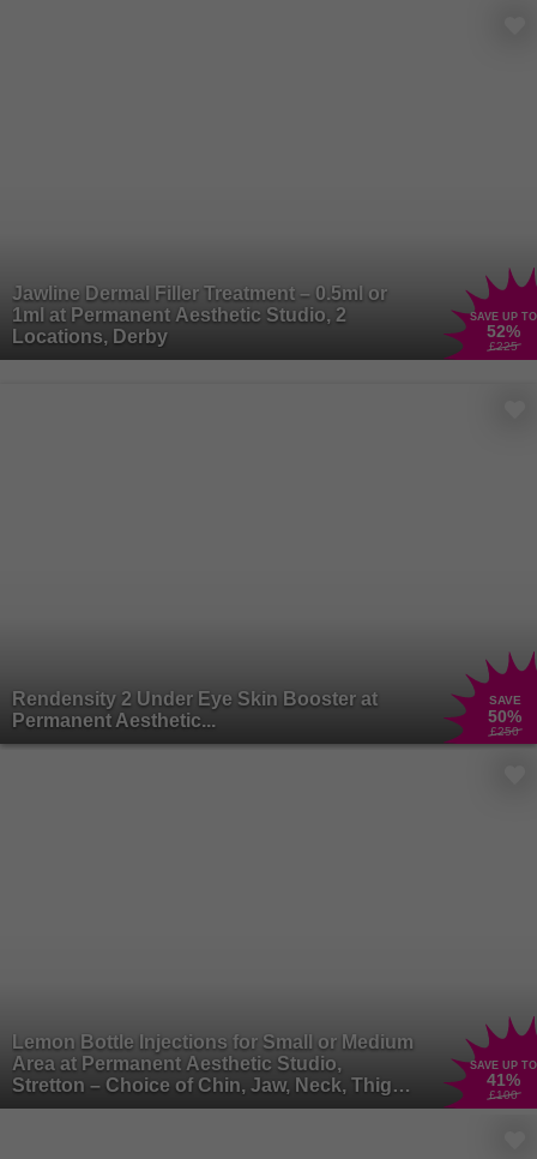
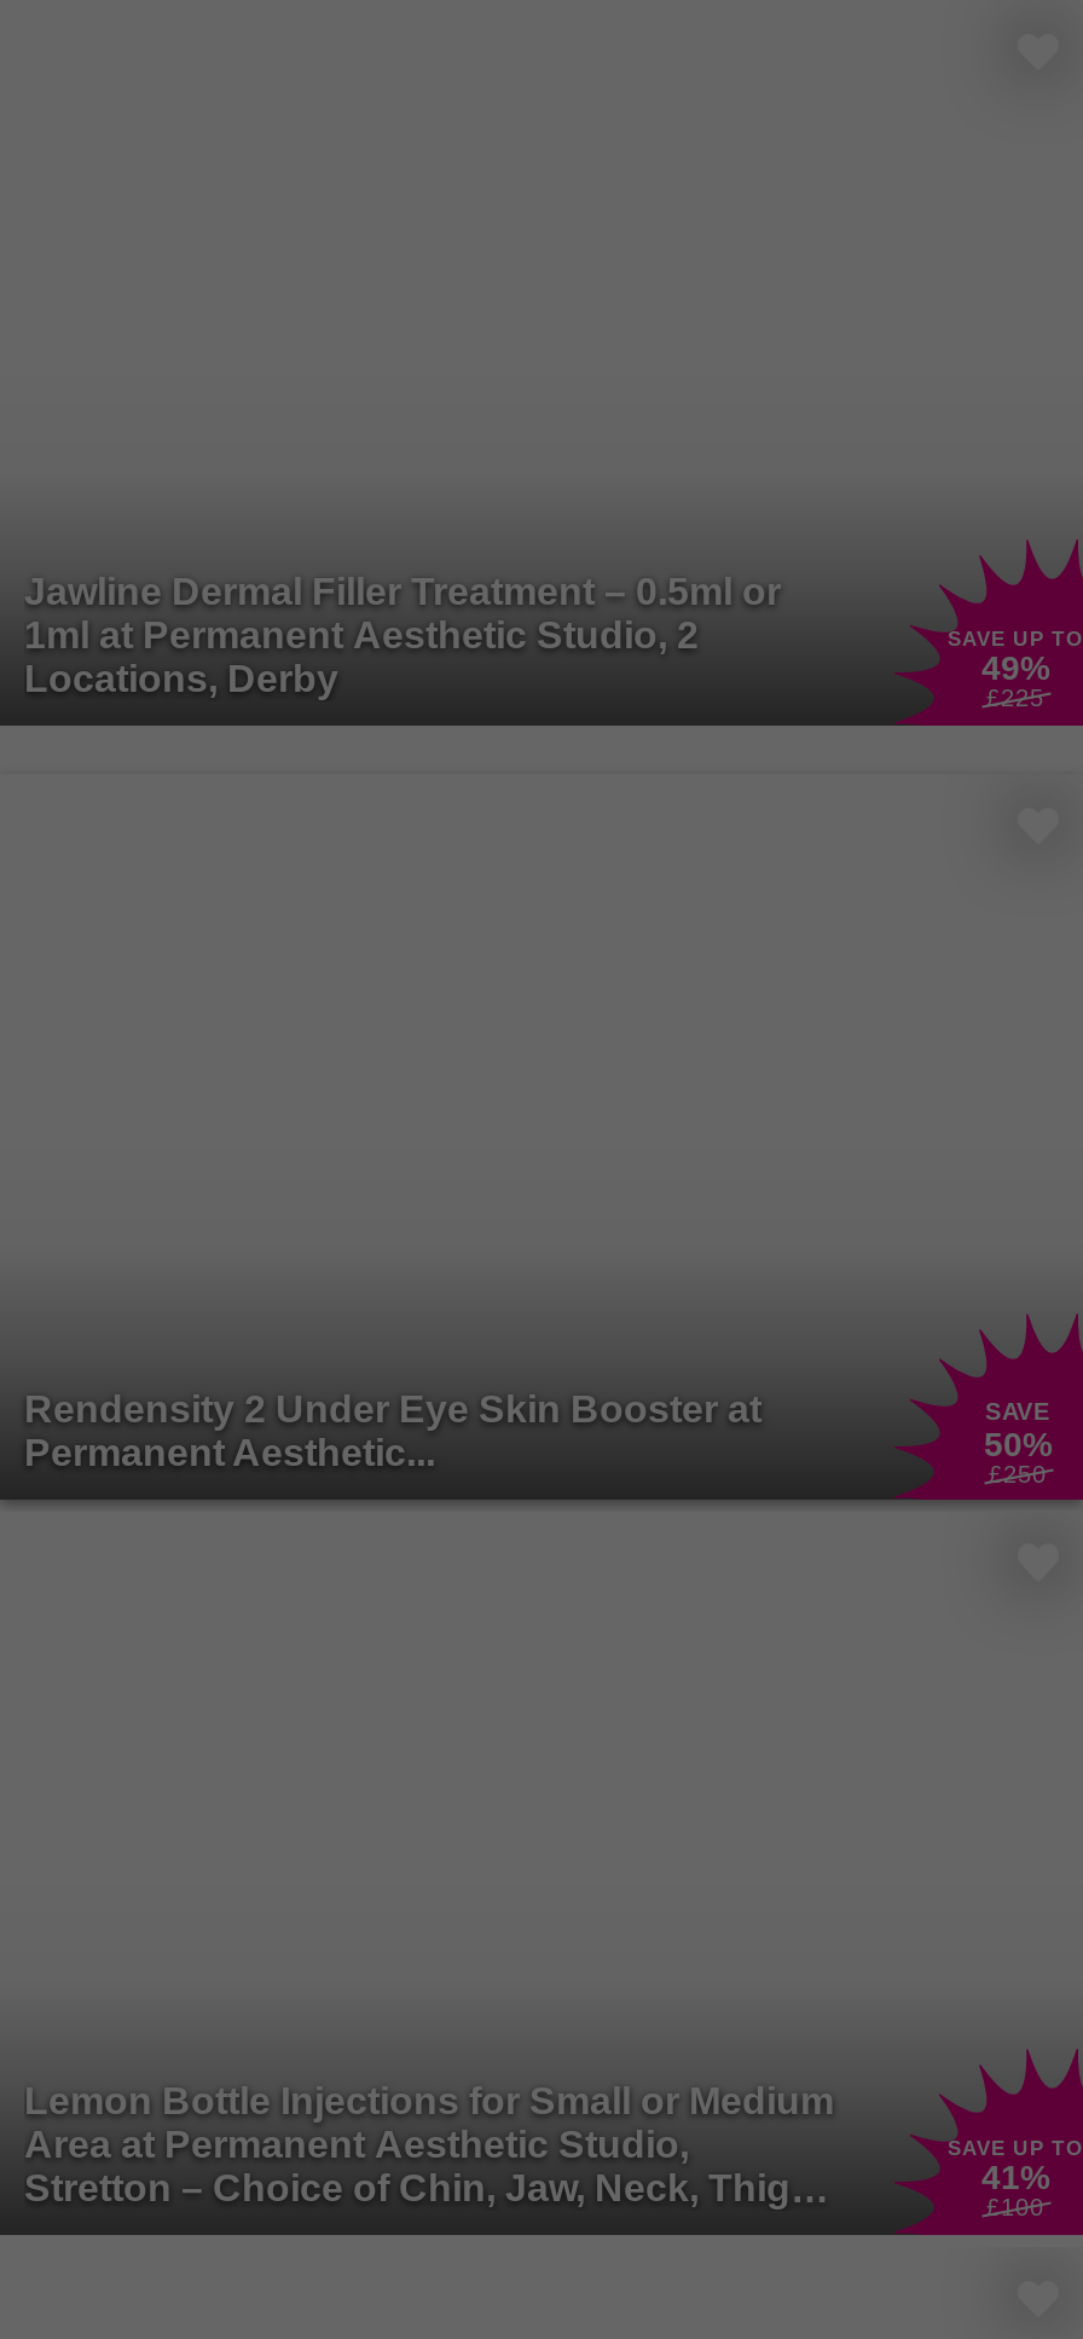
- 52%
+ 49%
